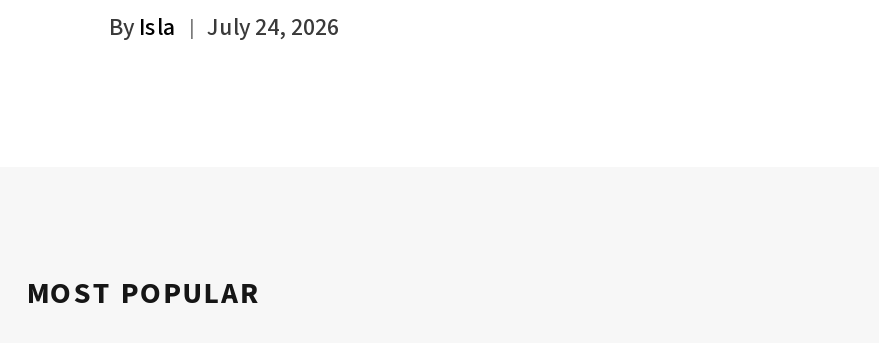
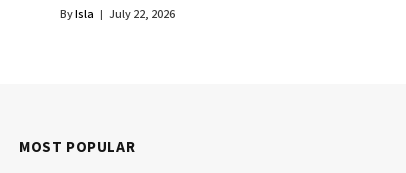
- By Isla July 24, 2026
+ By Isla July 22, 2026
